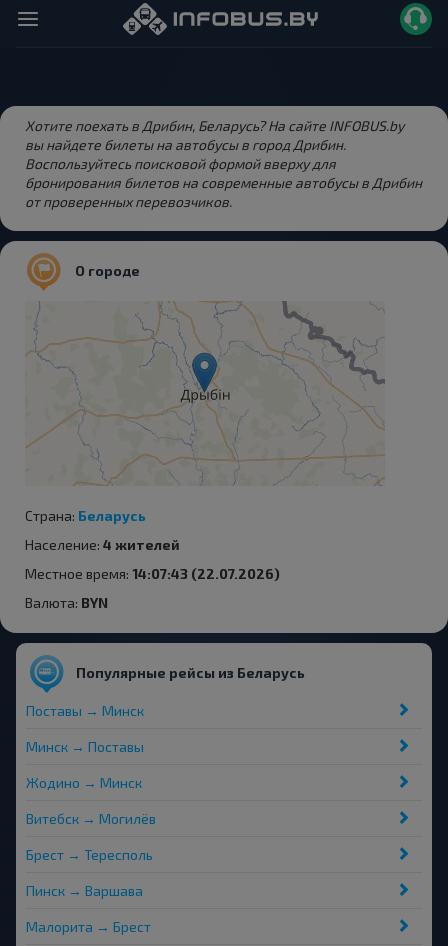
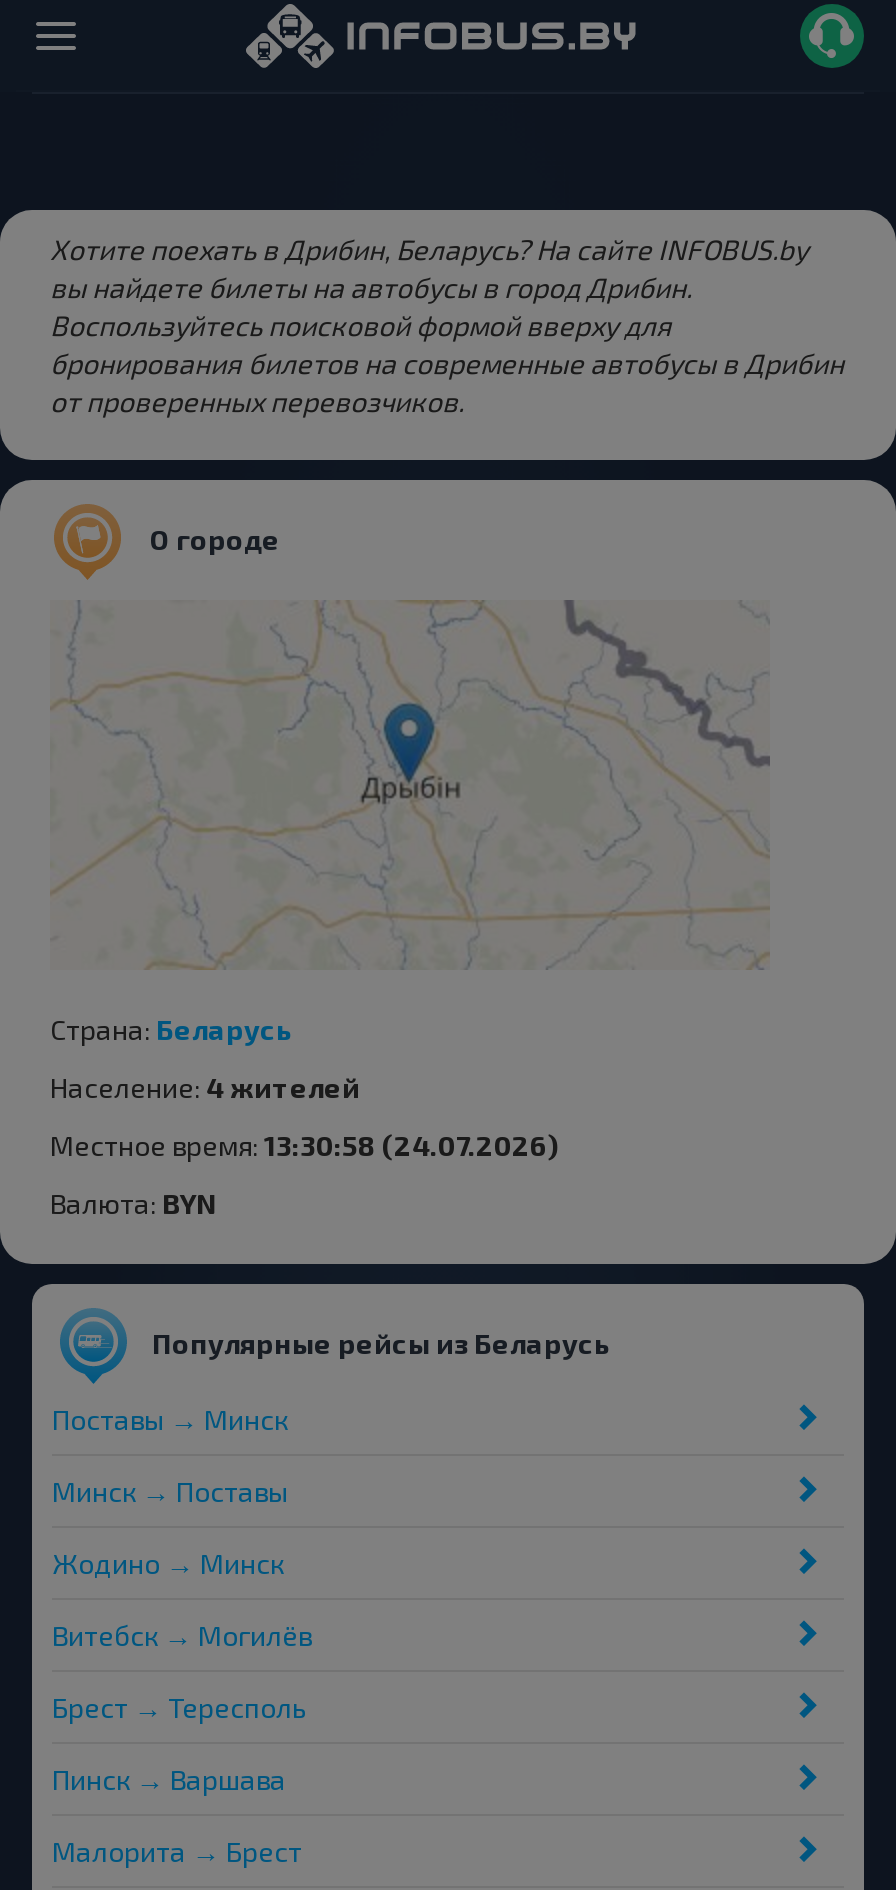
- Местное время: 14:07:43 (22.07.2026)
+ Местное время: 13:30:58 (24.07.2026)
